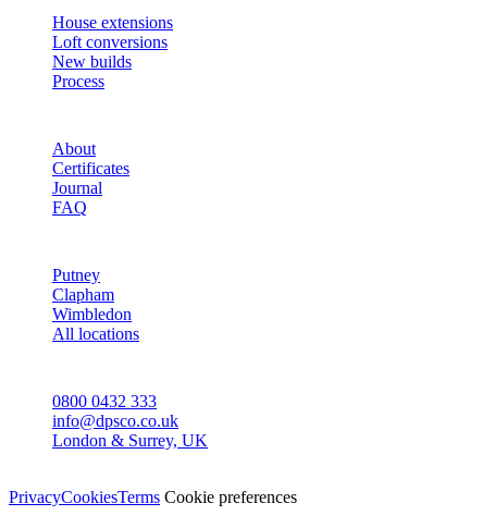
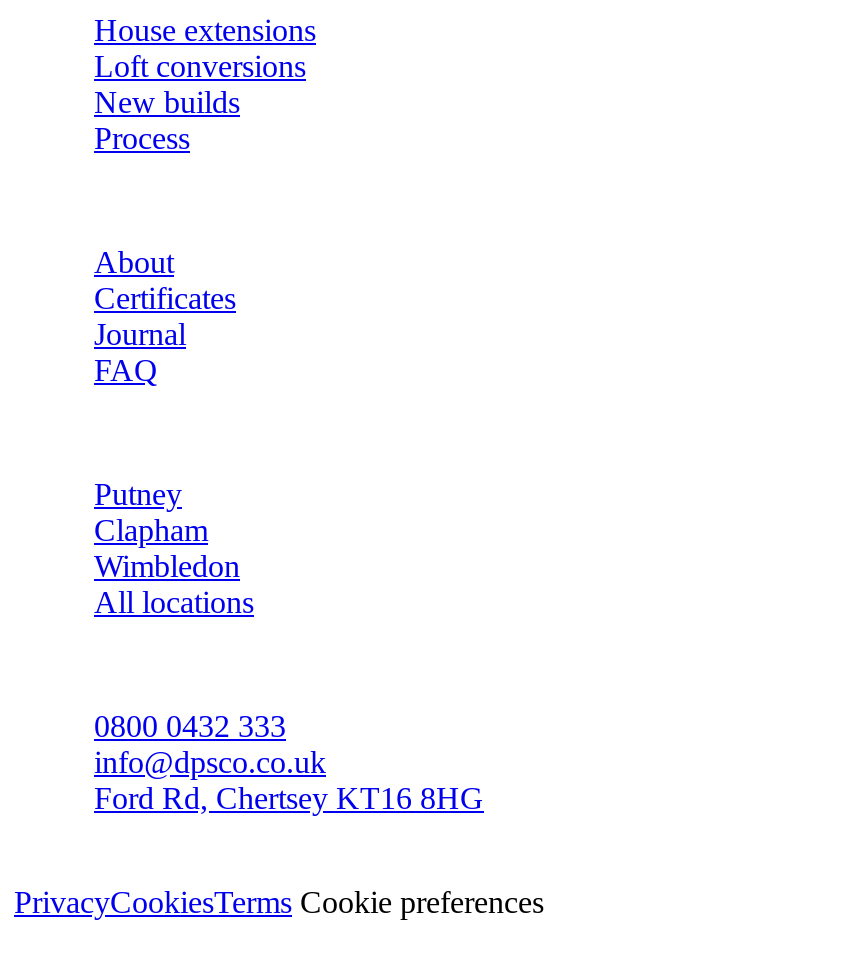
- London & Surrey, UK
+ Ford Rd, Chertsey KT16 8HG
